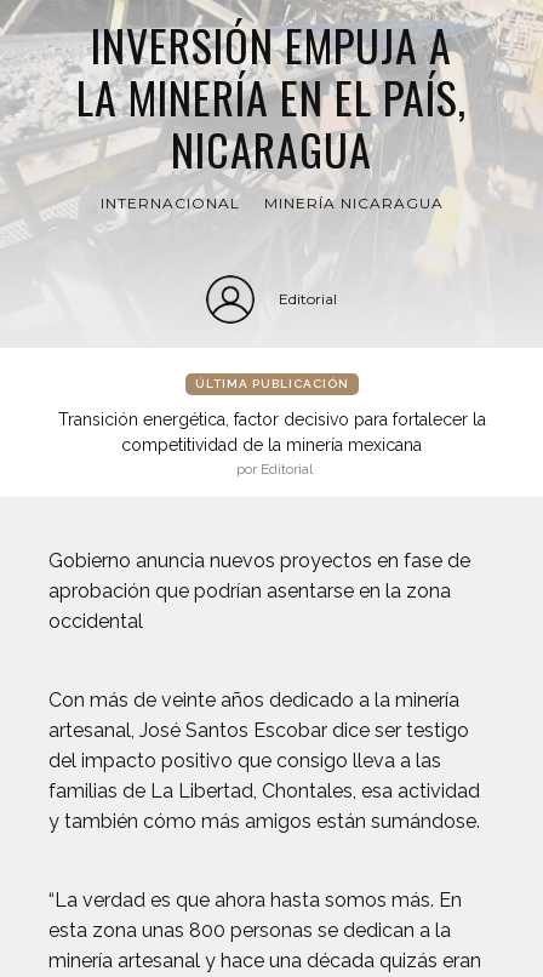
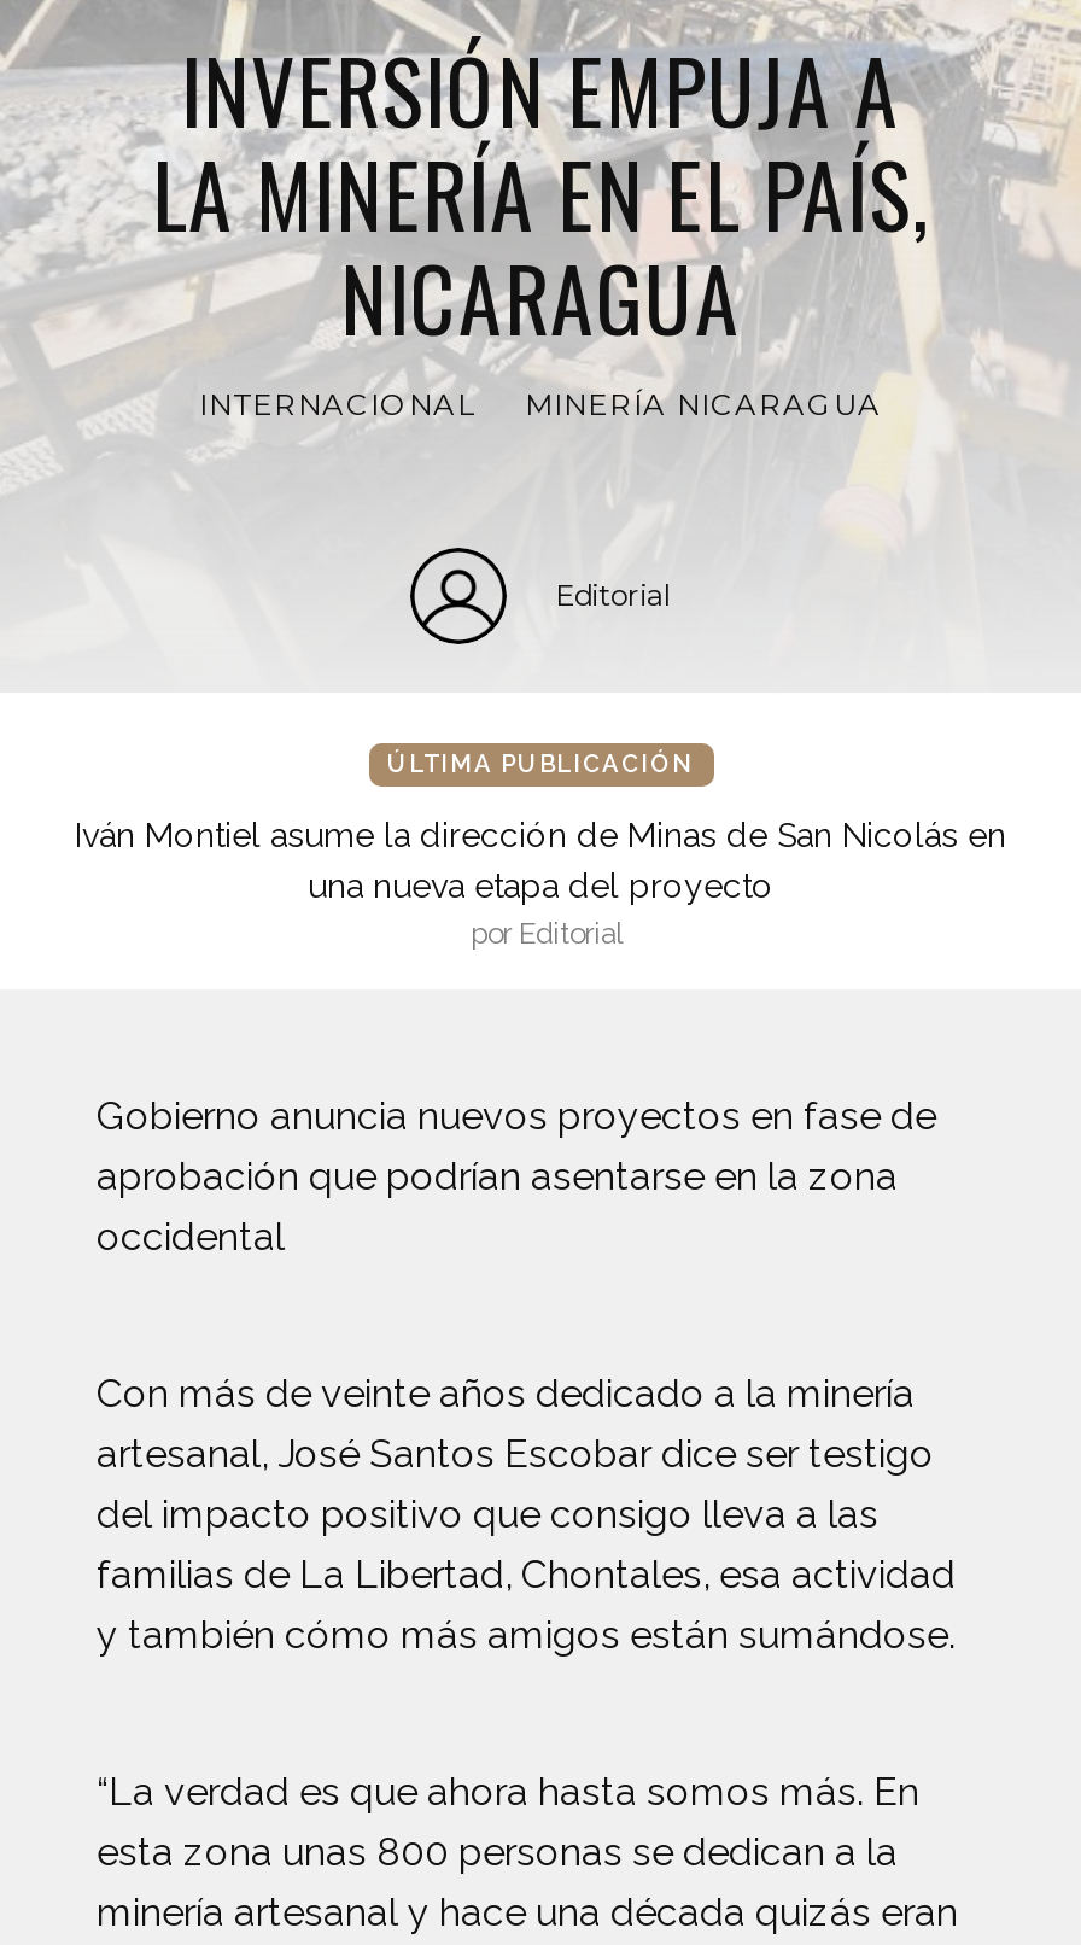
- Transición energética, factor decisivo para fortalecer la
- competitividad de la minería mexicana
+ Iván Montiel asume la dirección de Minas de San Nicolás en
+ una nueva etapa del proyecto
